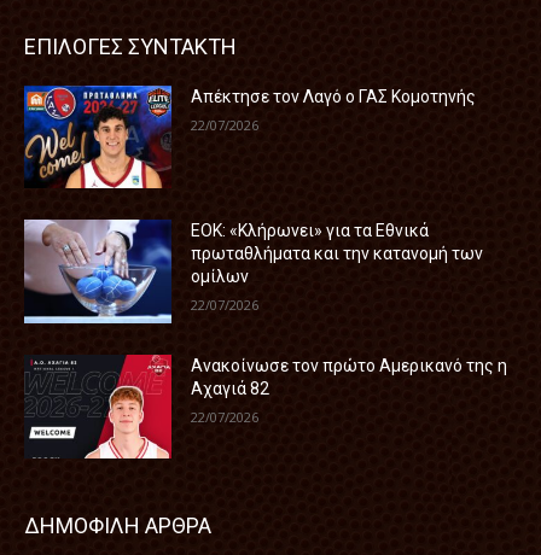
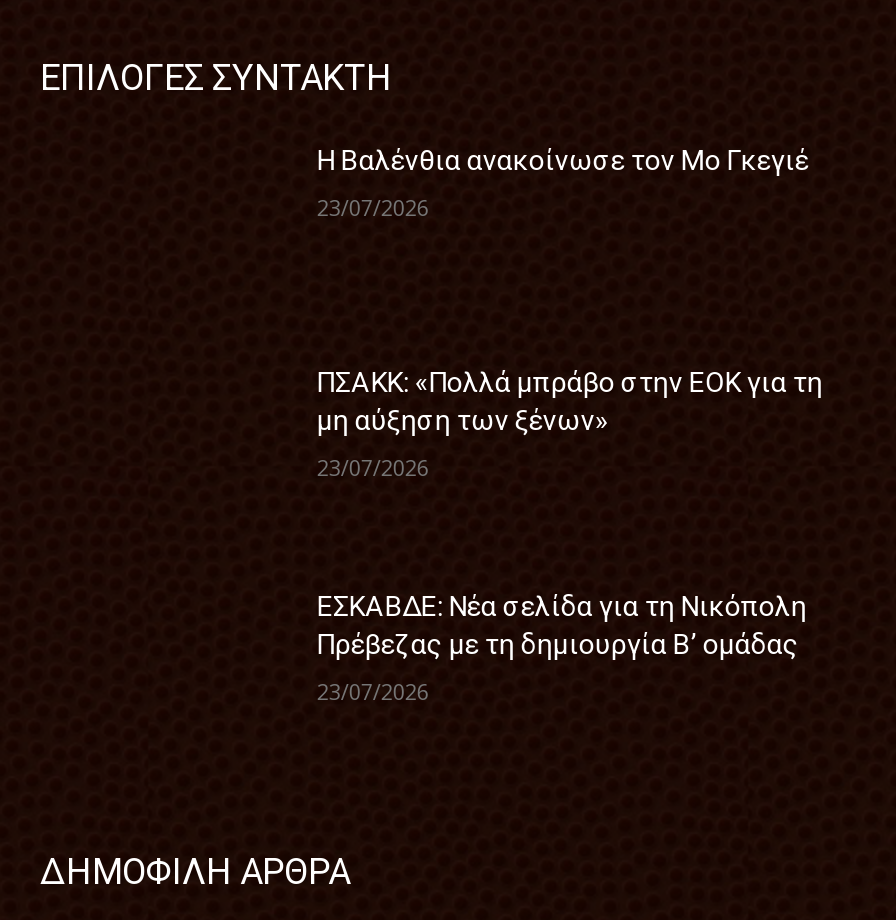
- [image]

- Απέκτησε τον Λαγό ο ΓΑΣ Κομοτηνής
+ Η Βαλένθια ανακοίνωσε τον Μο Γκεγιέ

- 22/07/2026
+ 23/07/2026

- [image]

- ΕΟΚ: «Κλήρωνει» για τα Εθνικά
- πρωταθλήματα και την κατανομή των
- ομίλων
+ ΠΣΑΚΚ: «Πολλά μπράβο στην ΕΟΚ για τη
+ μη αύξηση των ξένων»

- 22/07/2026
+ 23/07/2026

- [image]

- Ανακοίνωσε τον πρώτο Αμερικανό της η
- Αχαγιά 82
+ ΕΣΚΑΒΔΕ: Νέα σελίδα για τη Νικόπολη
+ Πρέβεζας με τη δημιουργία Β’ ομάδας

- 22/07/2026
+ 23/07/2026
